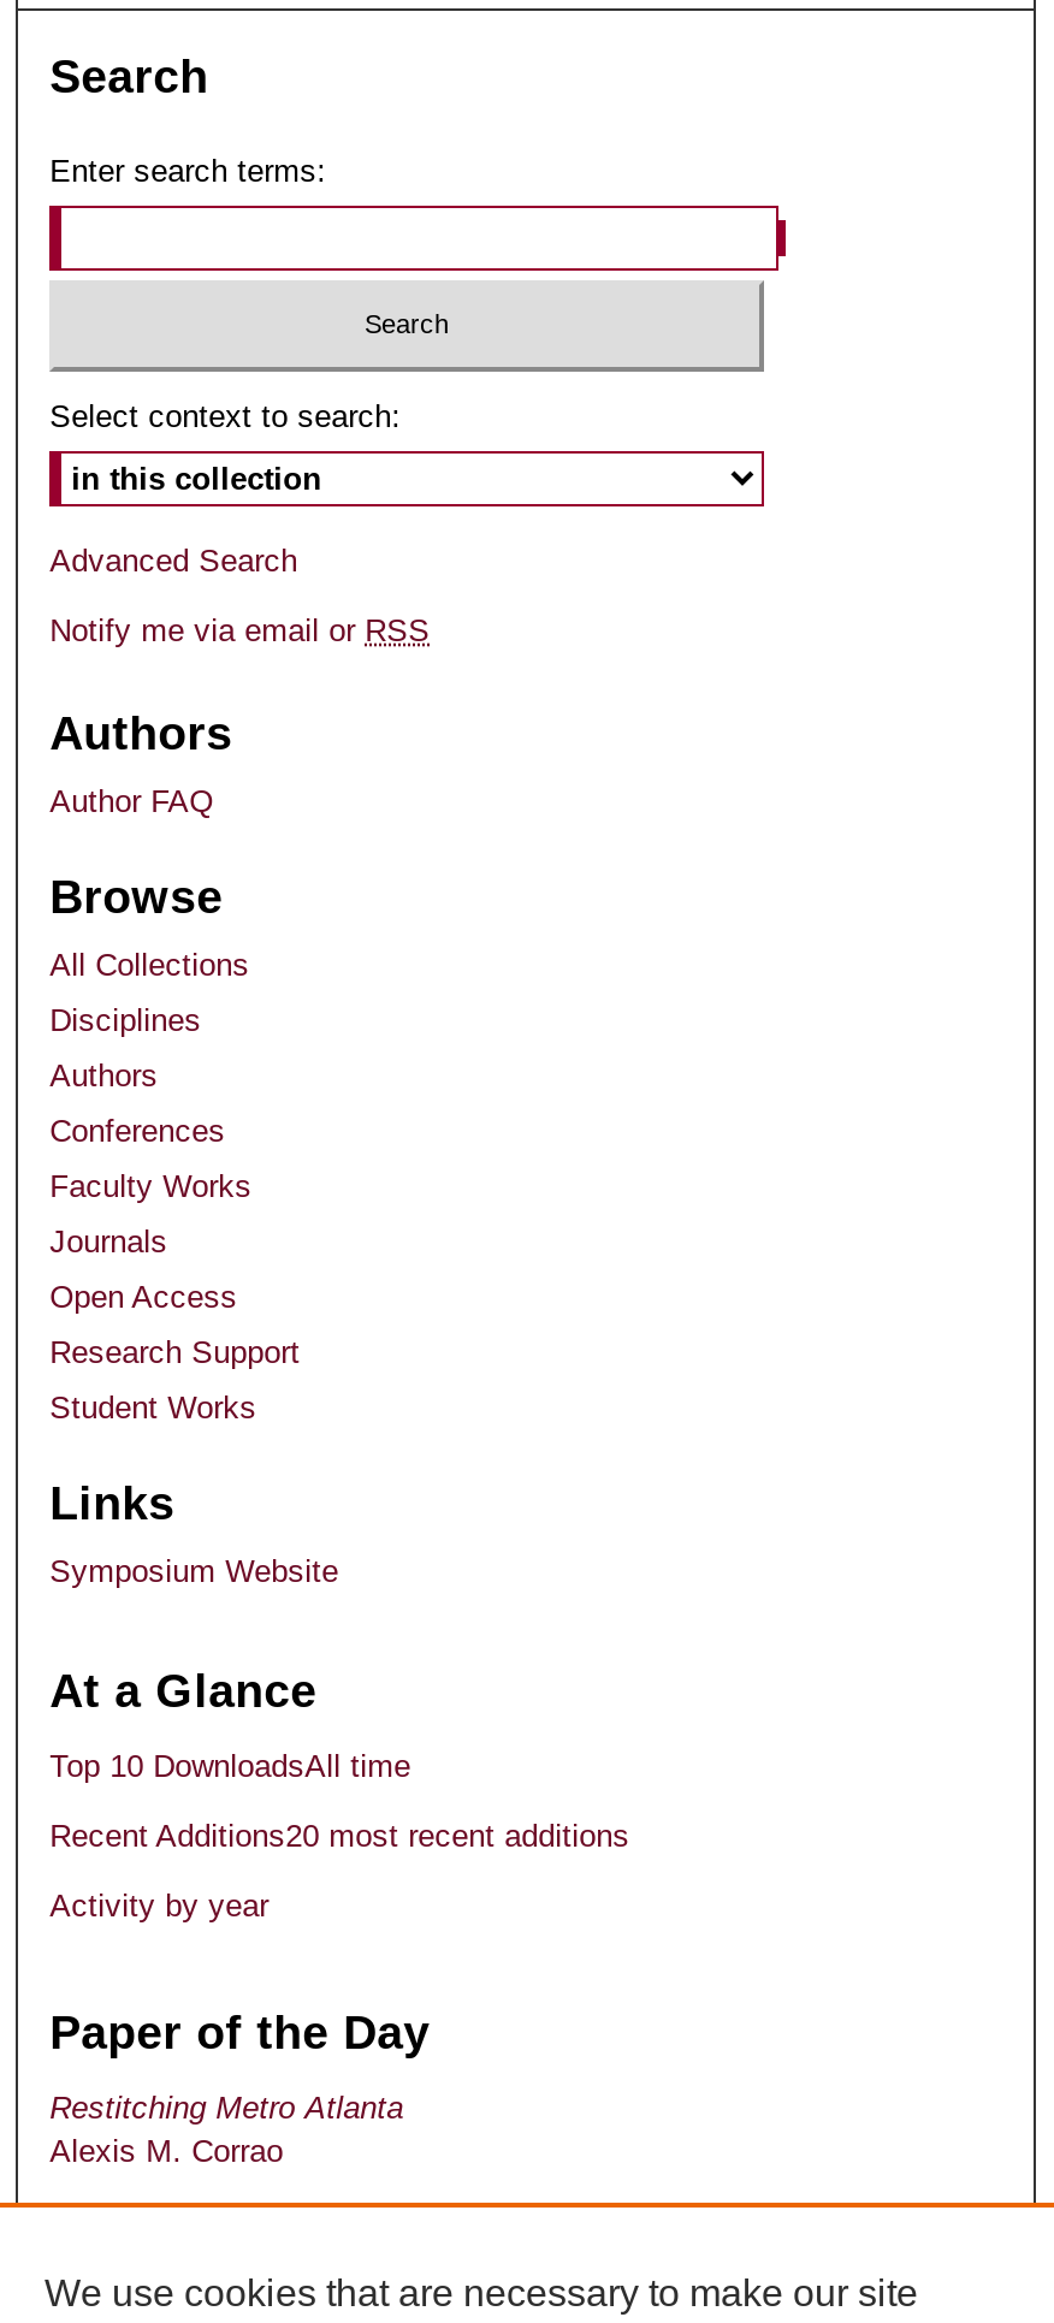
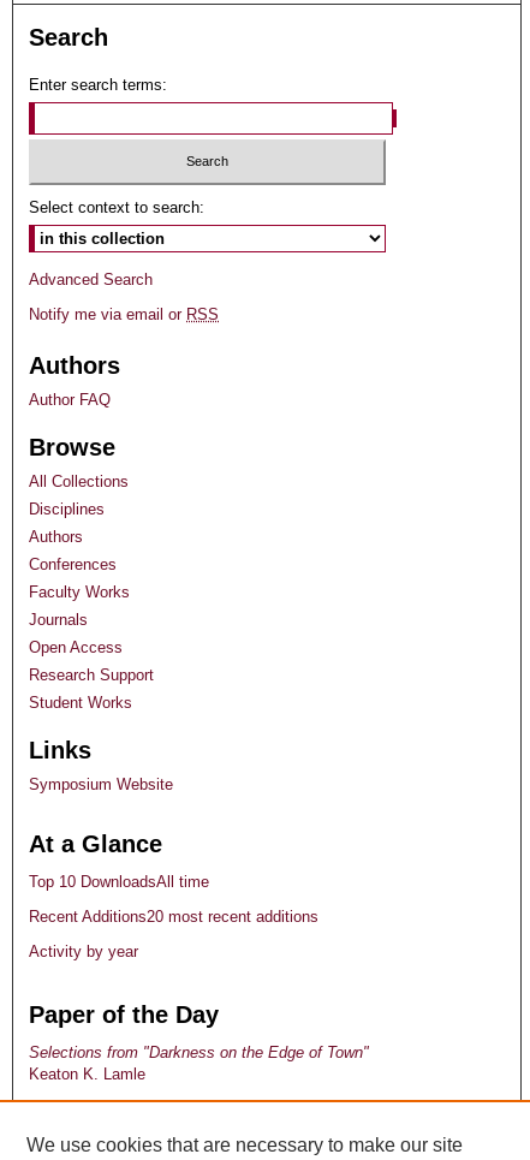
- Restitching Metro Atlanta
- Alexis M. Corrao
+ Selections from "Darkness on the Edge of Town"
+ Keaton K. Lamle
